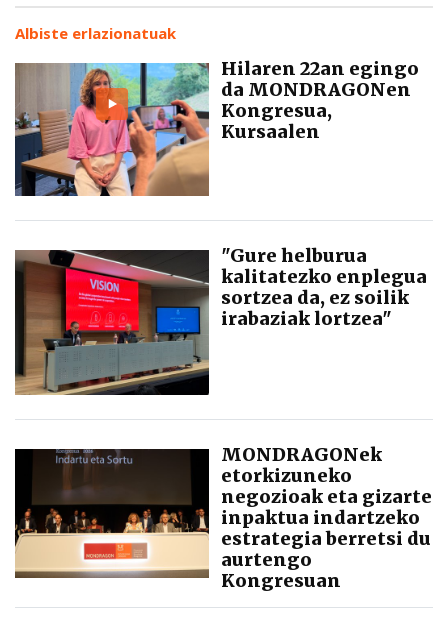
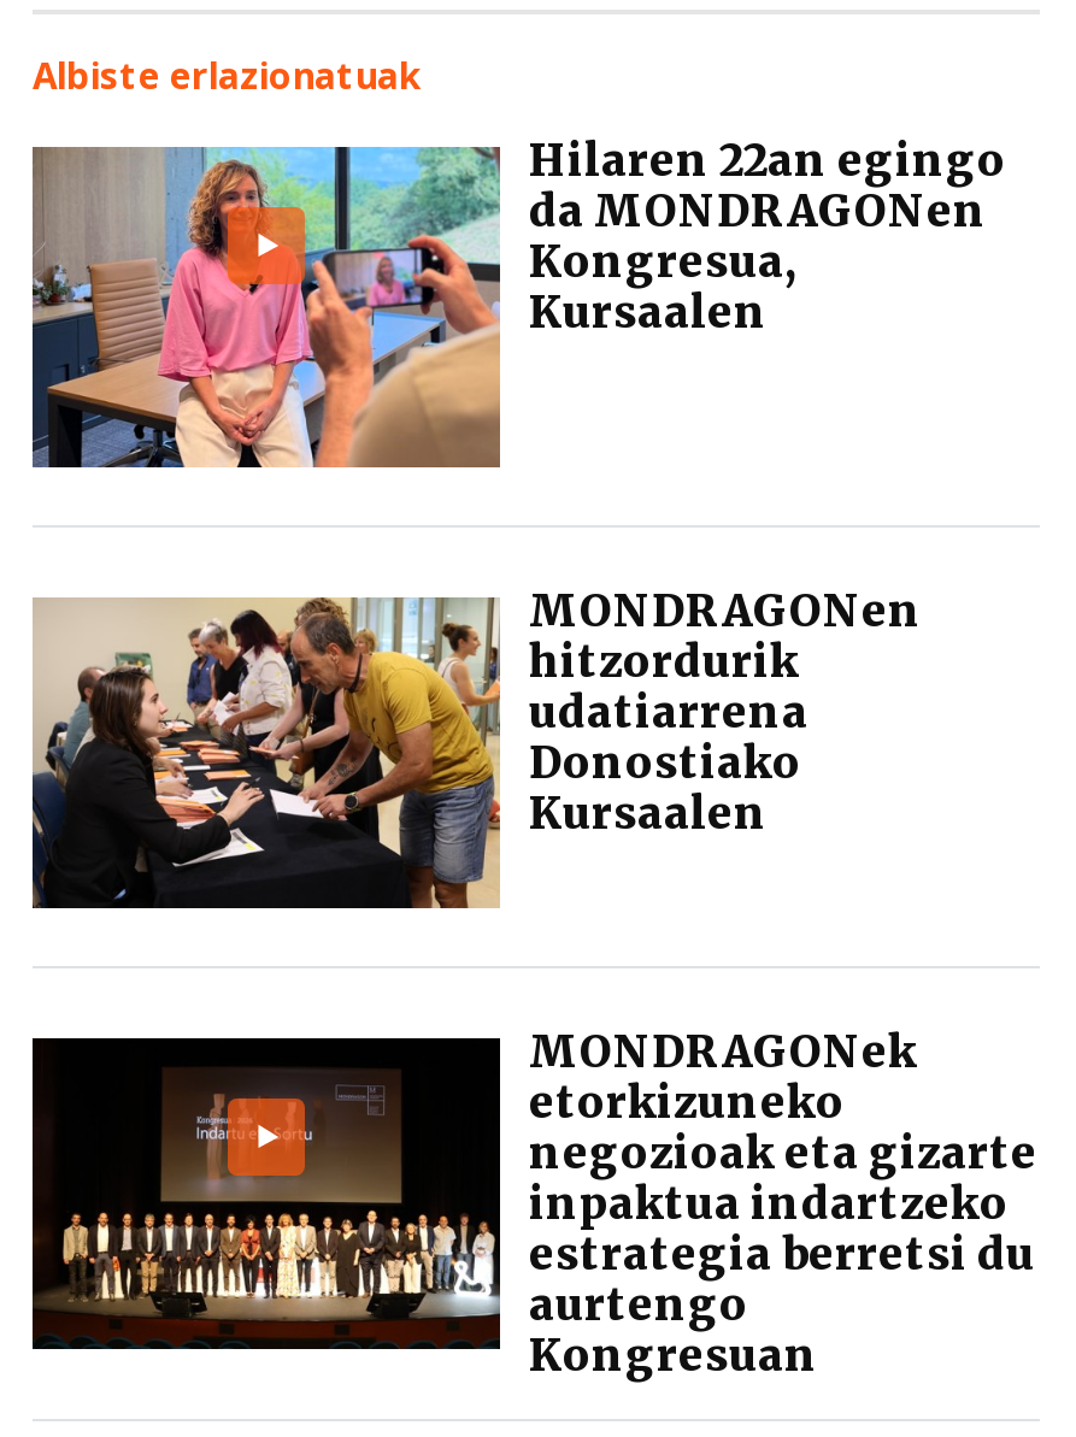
- [image]
- "Gure helburua
- kalitatezko enplegua
- sortzea da, ez soilik
- irabaziak lortzea"
+ [image]
+ MONDRAGONen
+ hitzordurik
+ udatiarrena
+ Donostiako
+ Kursaalen

- [image]
+ [image]
